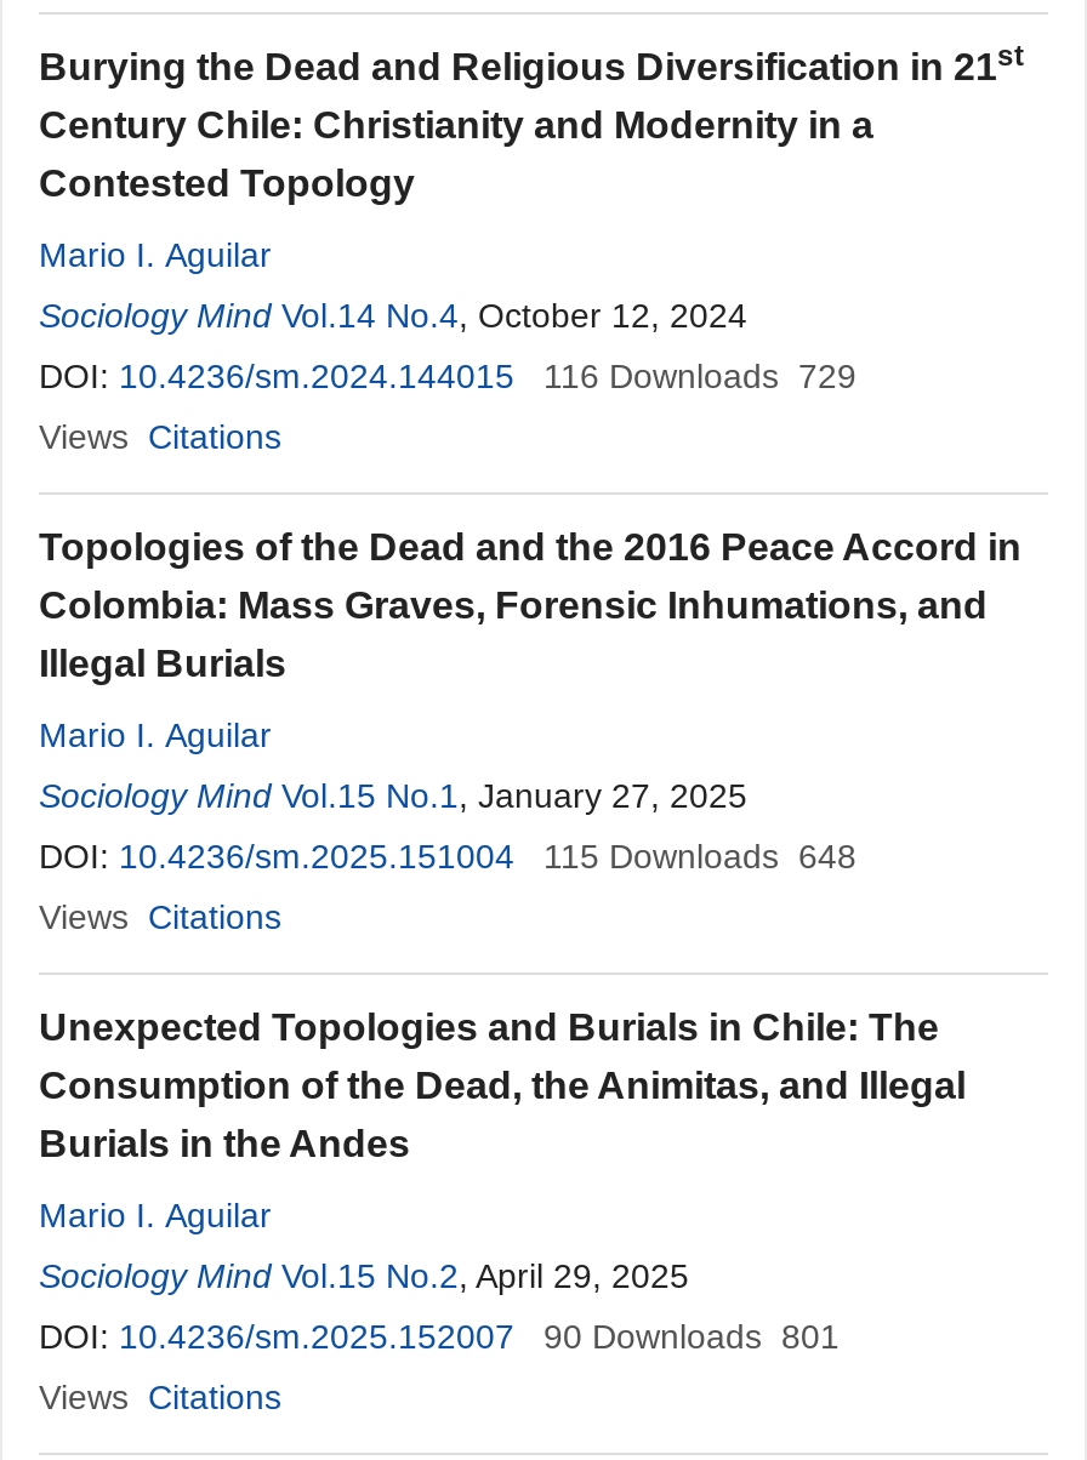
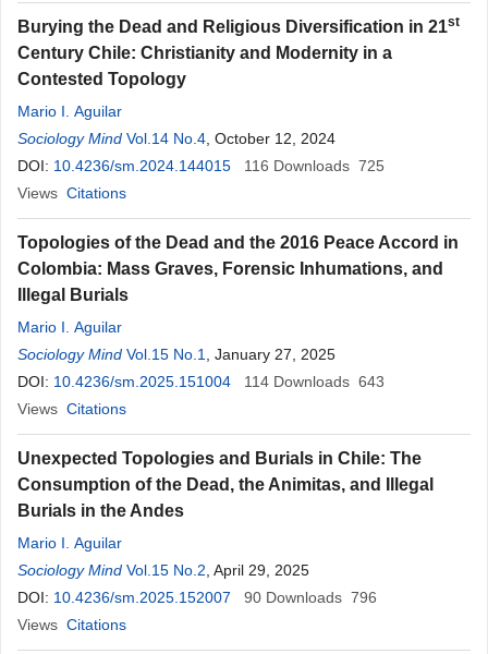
- DOI: 10.4236/sm.2024.144015 116 Downloads 729
+ DOI: 10.4236/sm.2024.144015 116 Downloads 725

- DOI: 10.4236/sm.2025.151004 115 Downloads 648
+ DOI: 10.4236/sm.2025.151004 114 Downloads 643

- DOI: 10.4236/sm.2025.152007 90 Downloads 801
+ DOI: 10.4236/sm.2025.152007 90 Downloads 796
